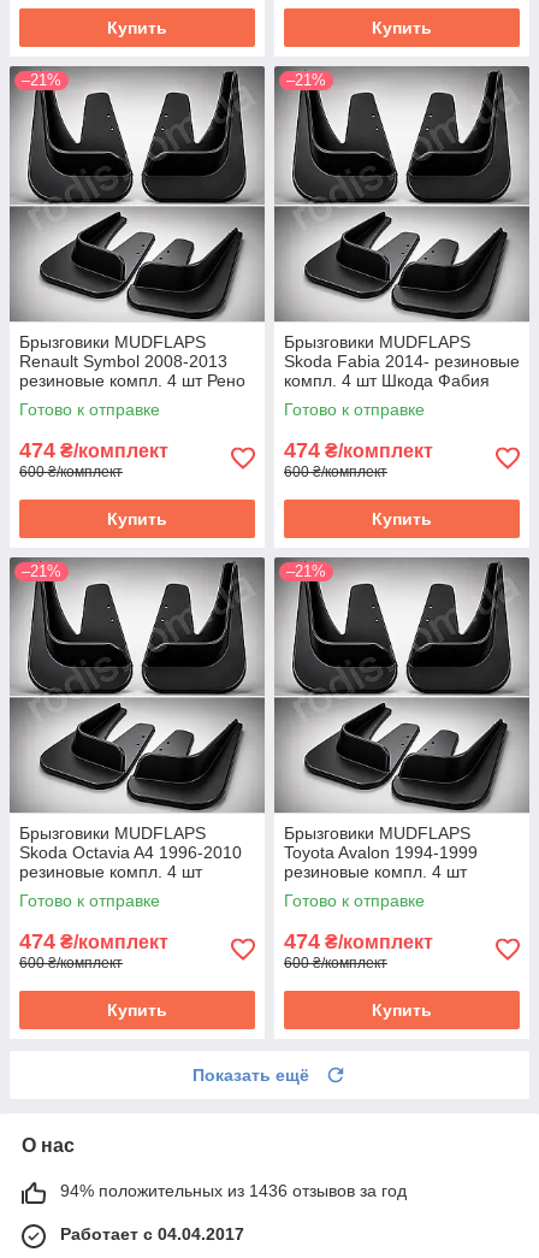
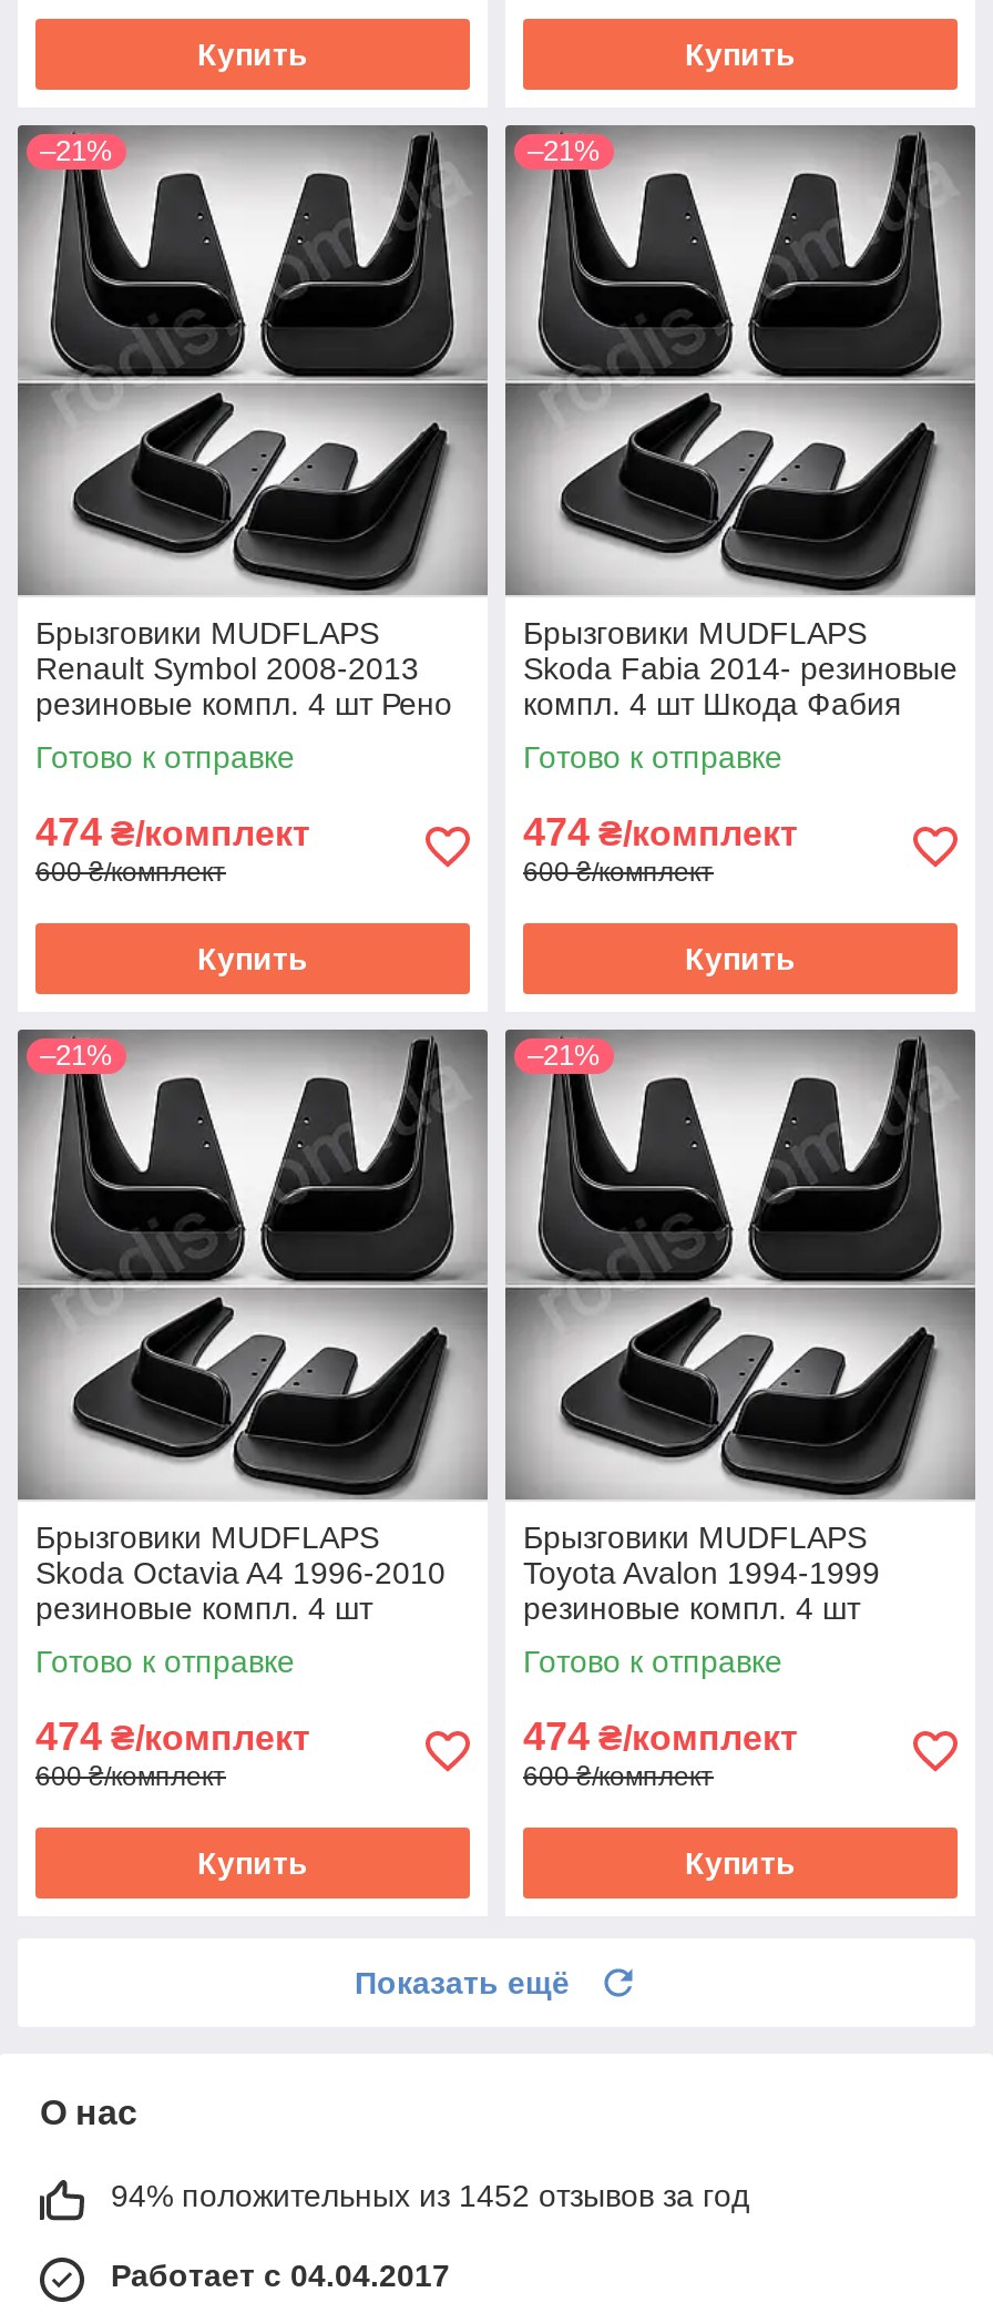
- 94% положительных из 1436 отзывов за год
+ 94% положительных из 1452 отзывов за год
